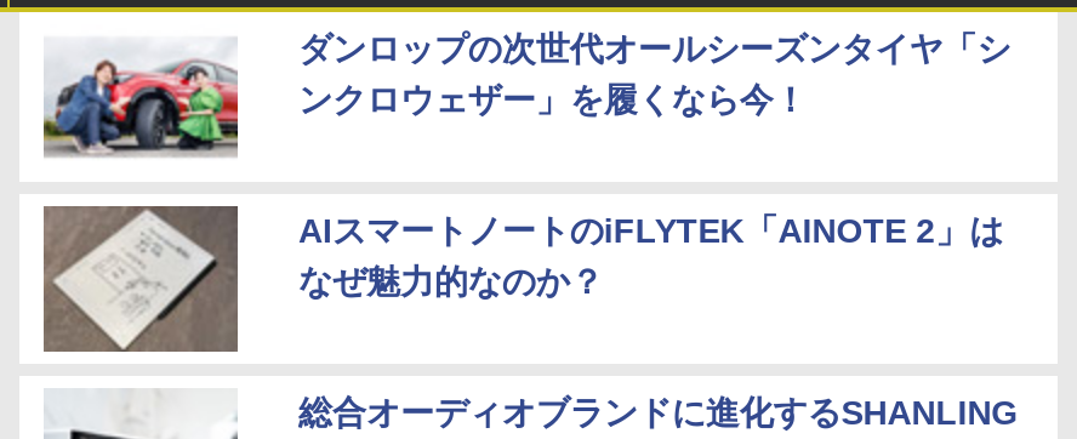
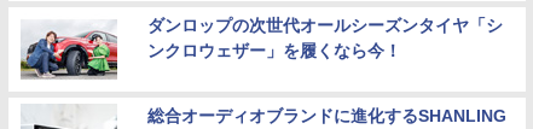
- [image]
- AIスマートノートのiFLYTEK「AINOTE 2」は
- なぜ魅力的なのか？
